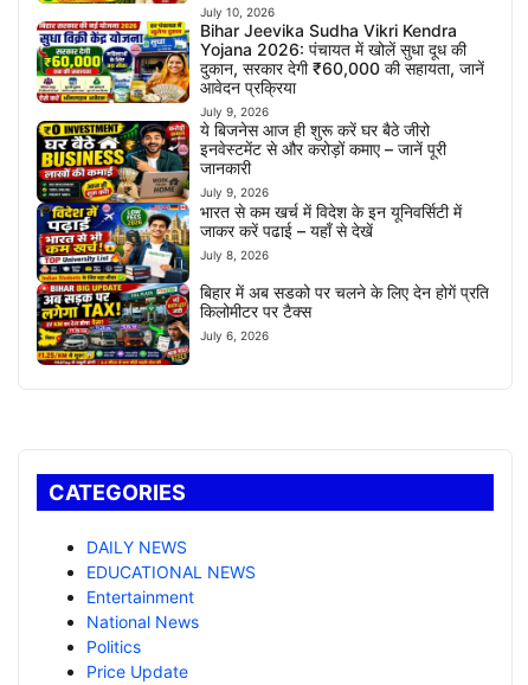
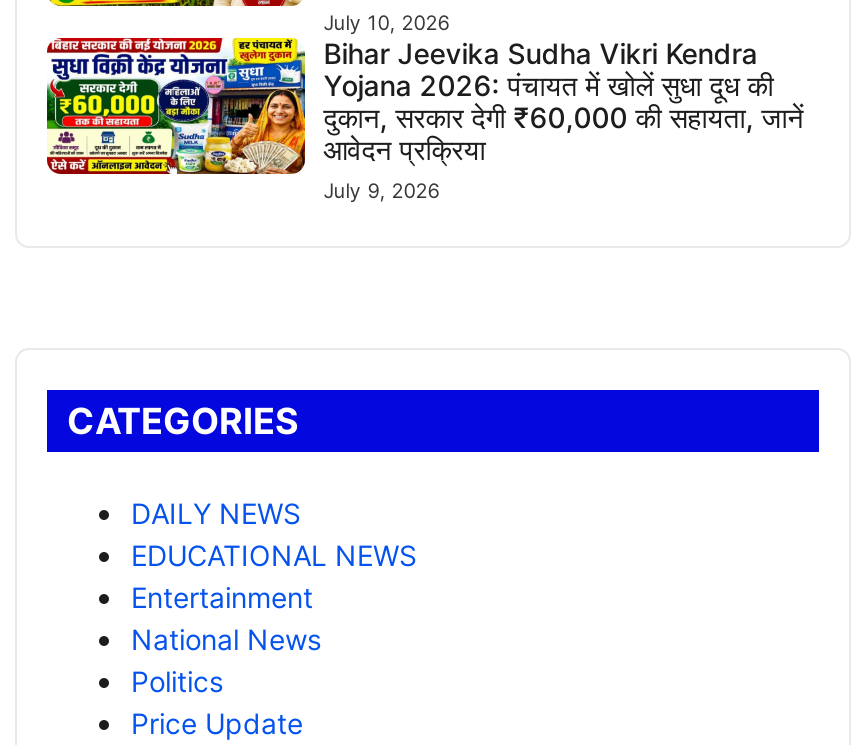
- [image]
- ये बिजनेस आज ही शुरू करें घर बैठे जीरो
- इनवेस्टमेंट से और करोड़ों कमाए – जानें पूरी
- जानकारी
- July 9, 2026
- भारत से कम खर्च में विदेश के इन यूनिवर्सिटी में
- जाकर करें पढाई – यहाँ से देखें
- July 8, 2026
- बिहार में अब सडको पर चलने के लिए देन होगें प्रति
- किलोमीटर पर टैक्स
- July 6, 2026
